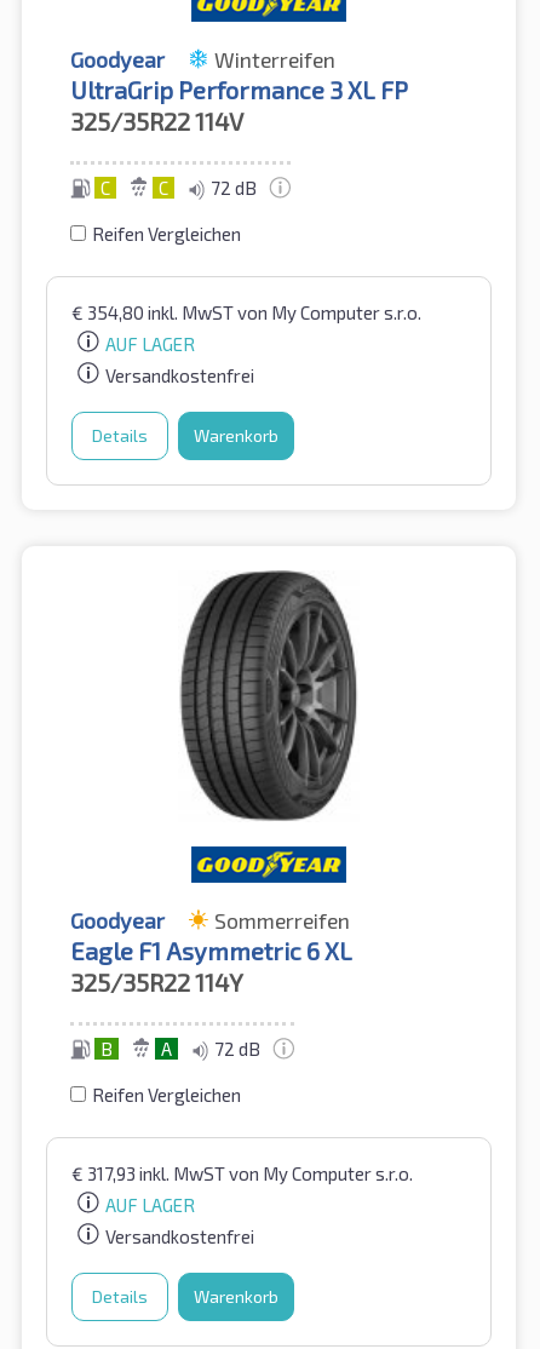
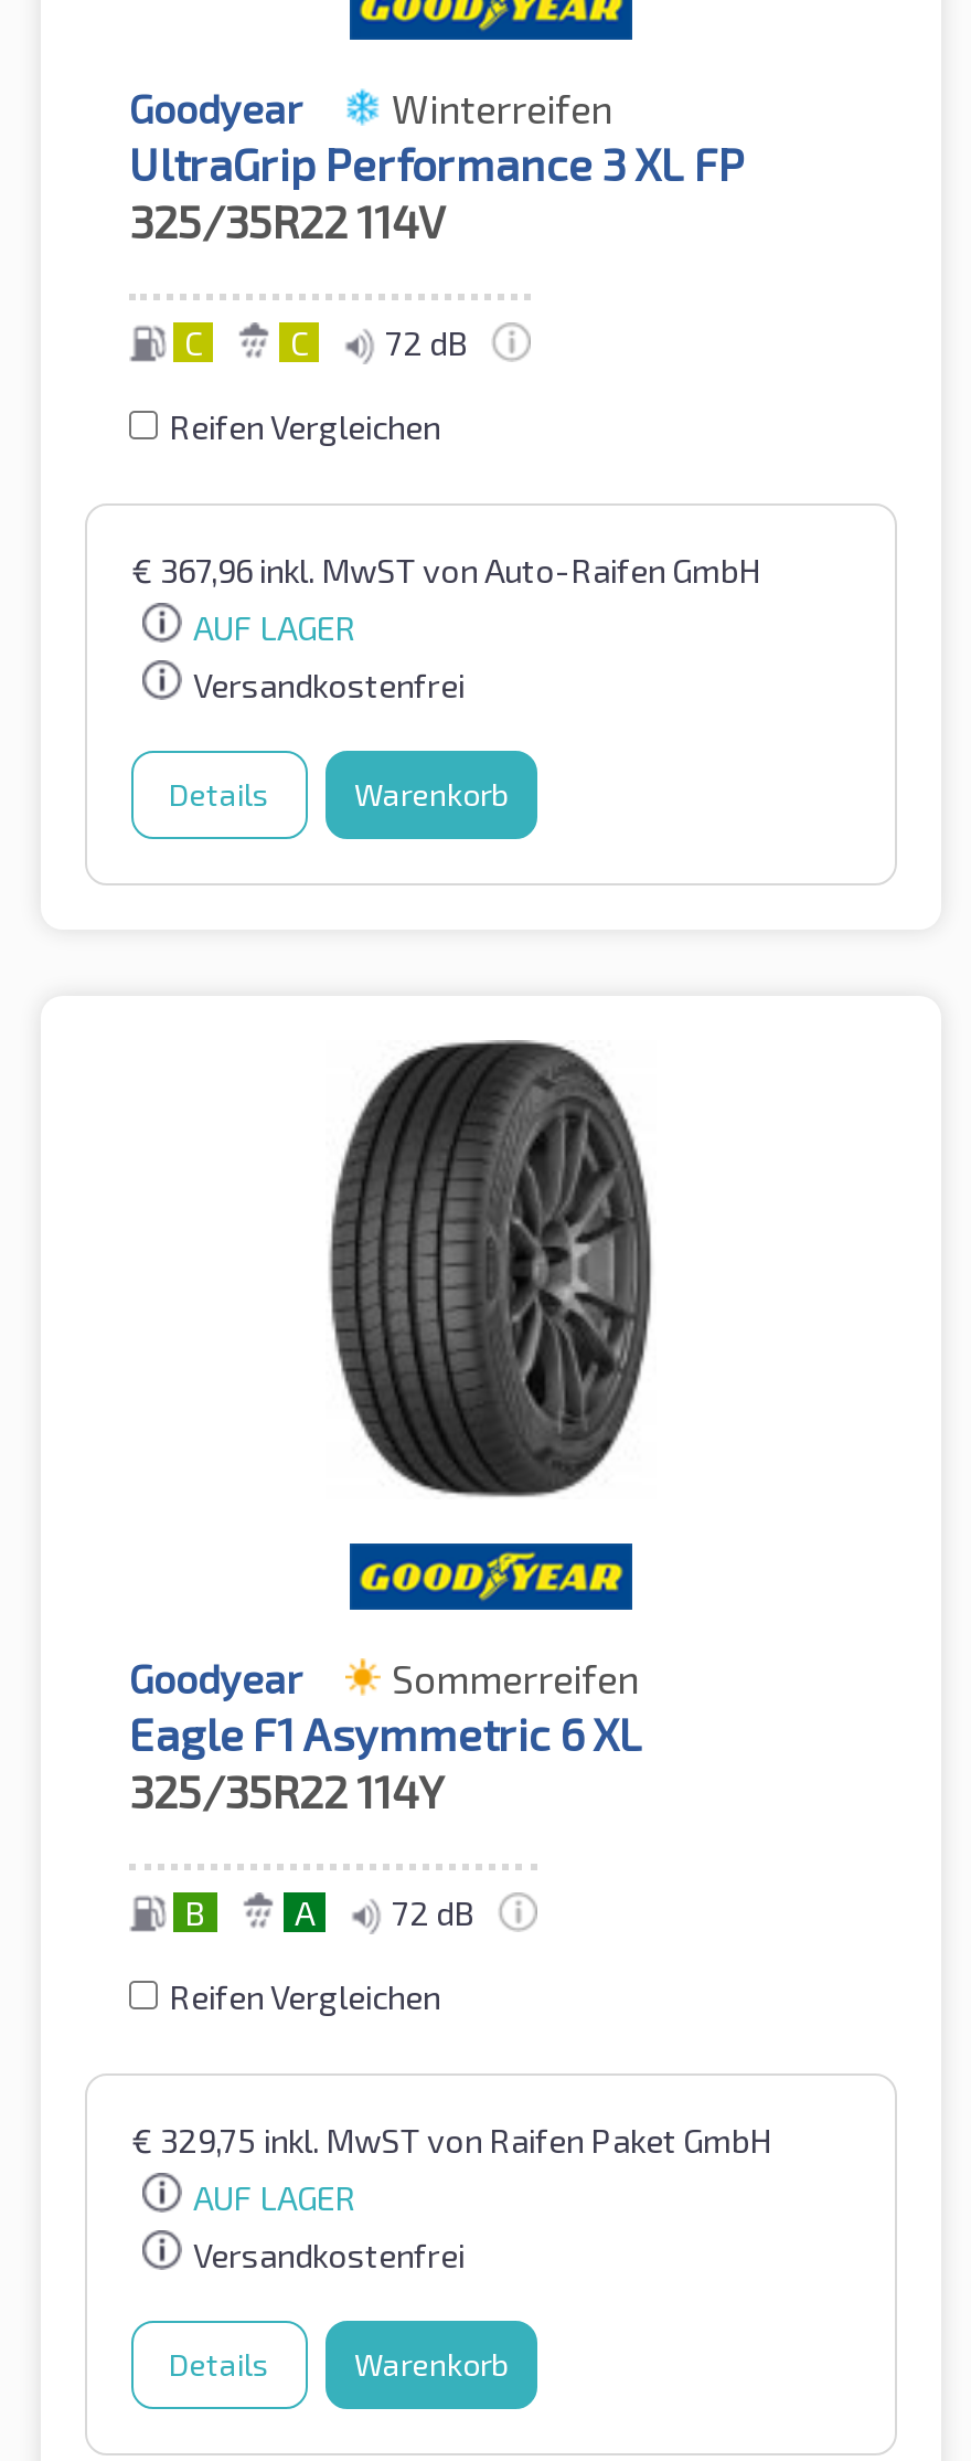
- € 354,80 inkl. MwST von My Computer s.r.o.
+ € 367,96 inkl. MwST von Auto-Raifen GmbH

- € 317,93 inkl. MwST von My Computer s.r.o.
+ € 329,75 inkl. MwST von Raifen Paket GmbH
